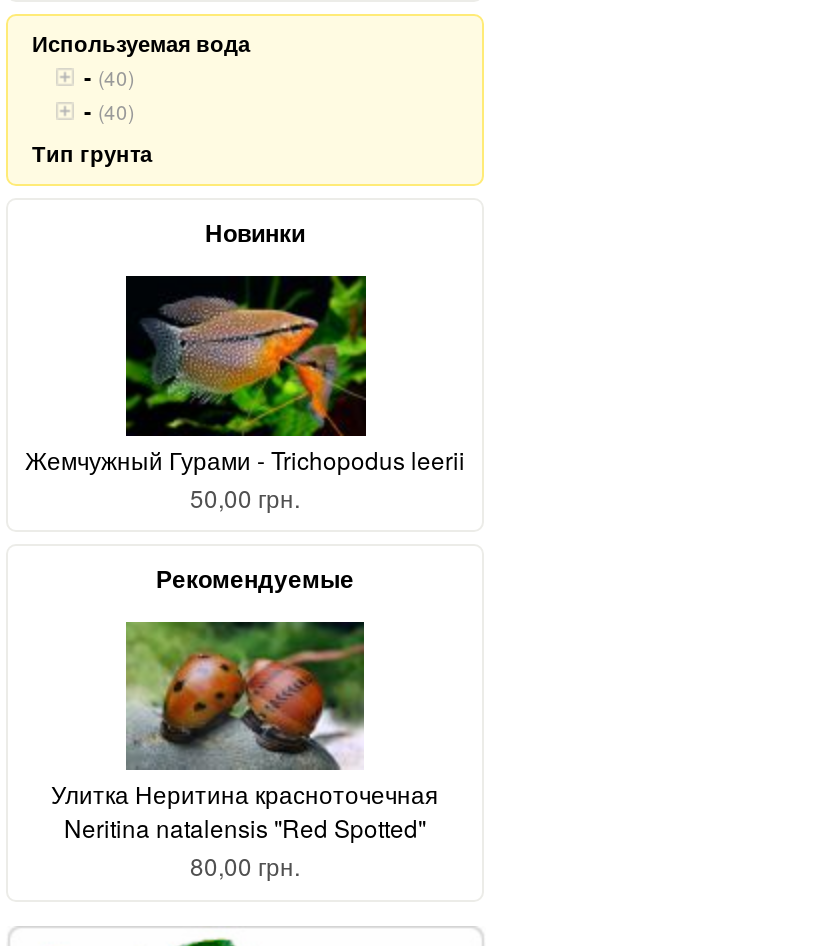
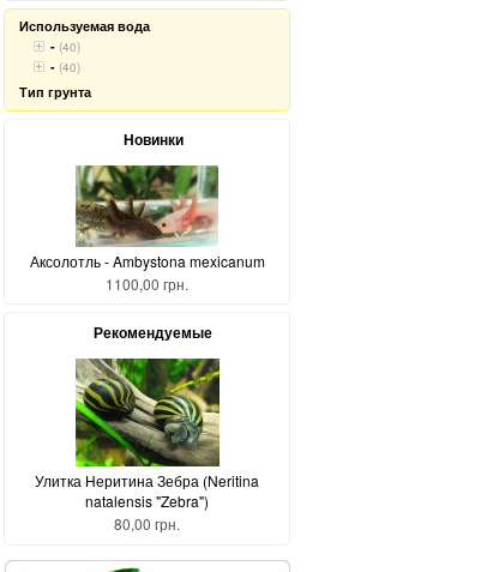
- [image]
- Жемчужный Гурами - Trichopodus leerii
- 50,00 грн.
+ [image]
+ Аксолотль - Ambystona mexicanum
+ 1100,00 грн.

- [image]
- Улитка Неритина красноточечная
- Neritina natalensis "Red Spotted"
+ [image]
+ Улитка Неритина Зебра (Neritina
+ natalensis "Zebra")
